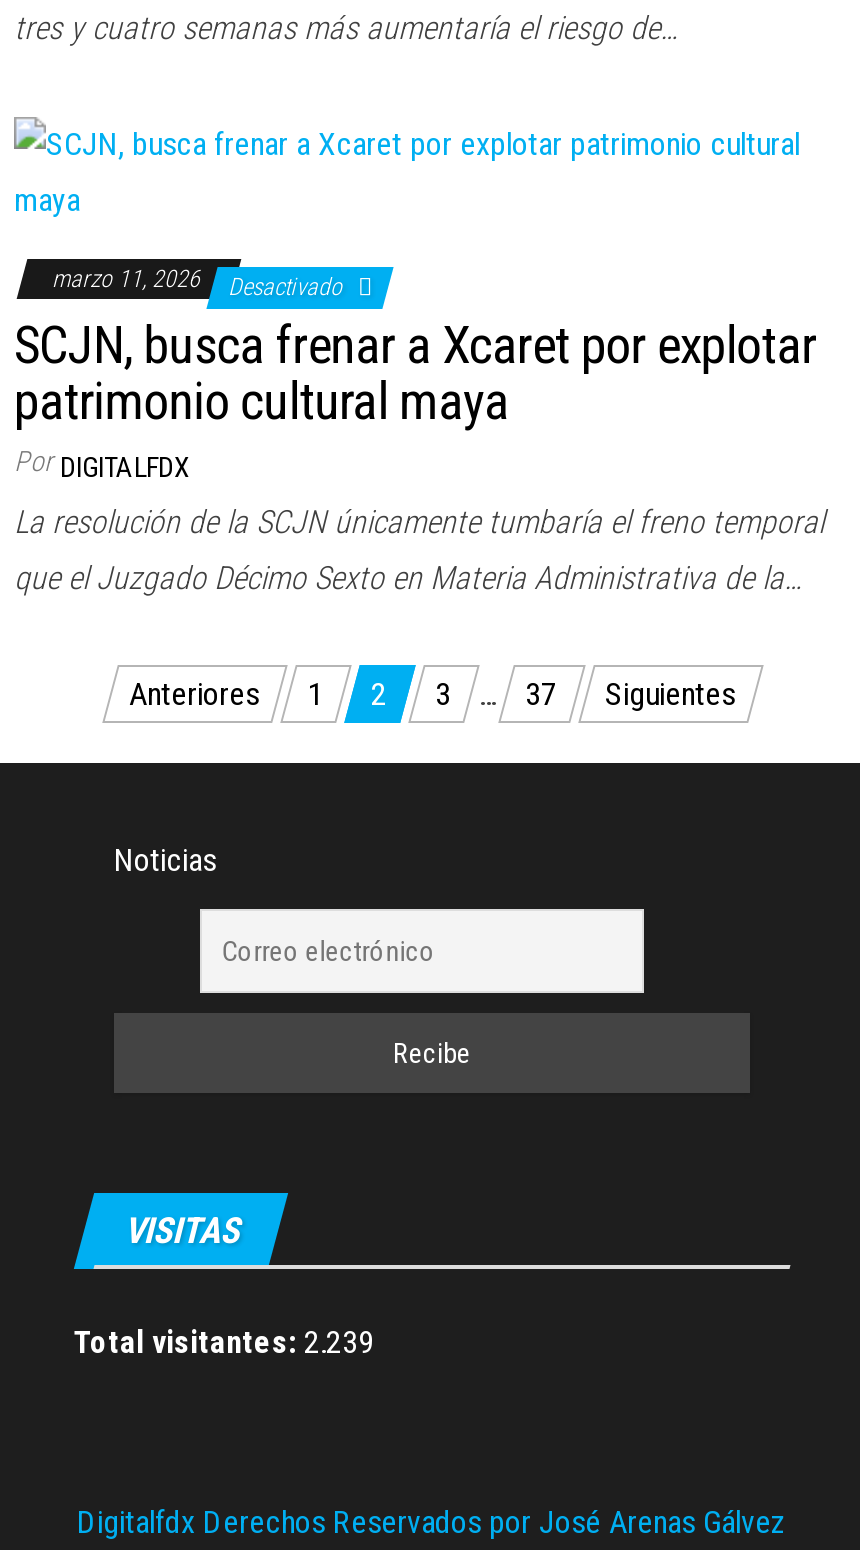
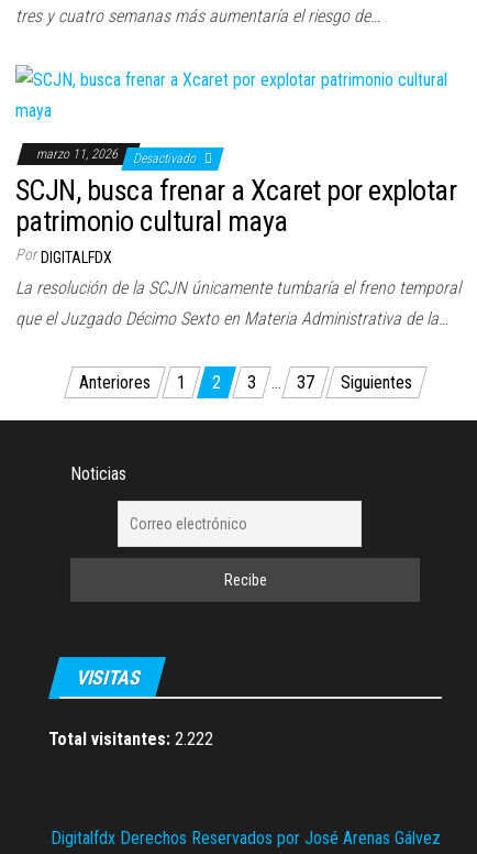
- Total visitantes: 2.239
+ Total visitantes: 2.222
